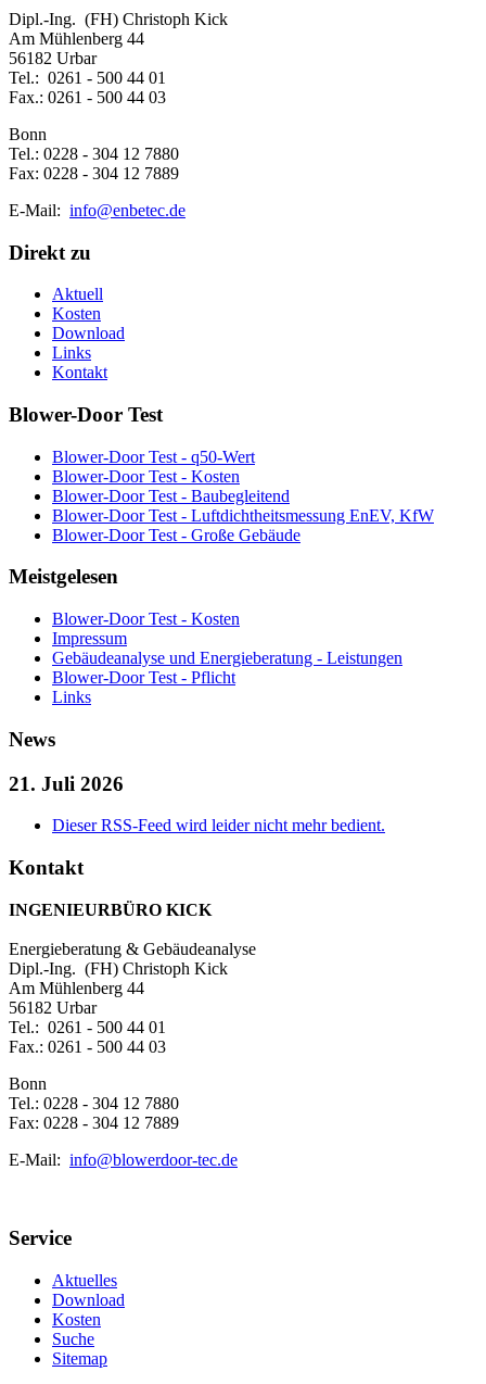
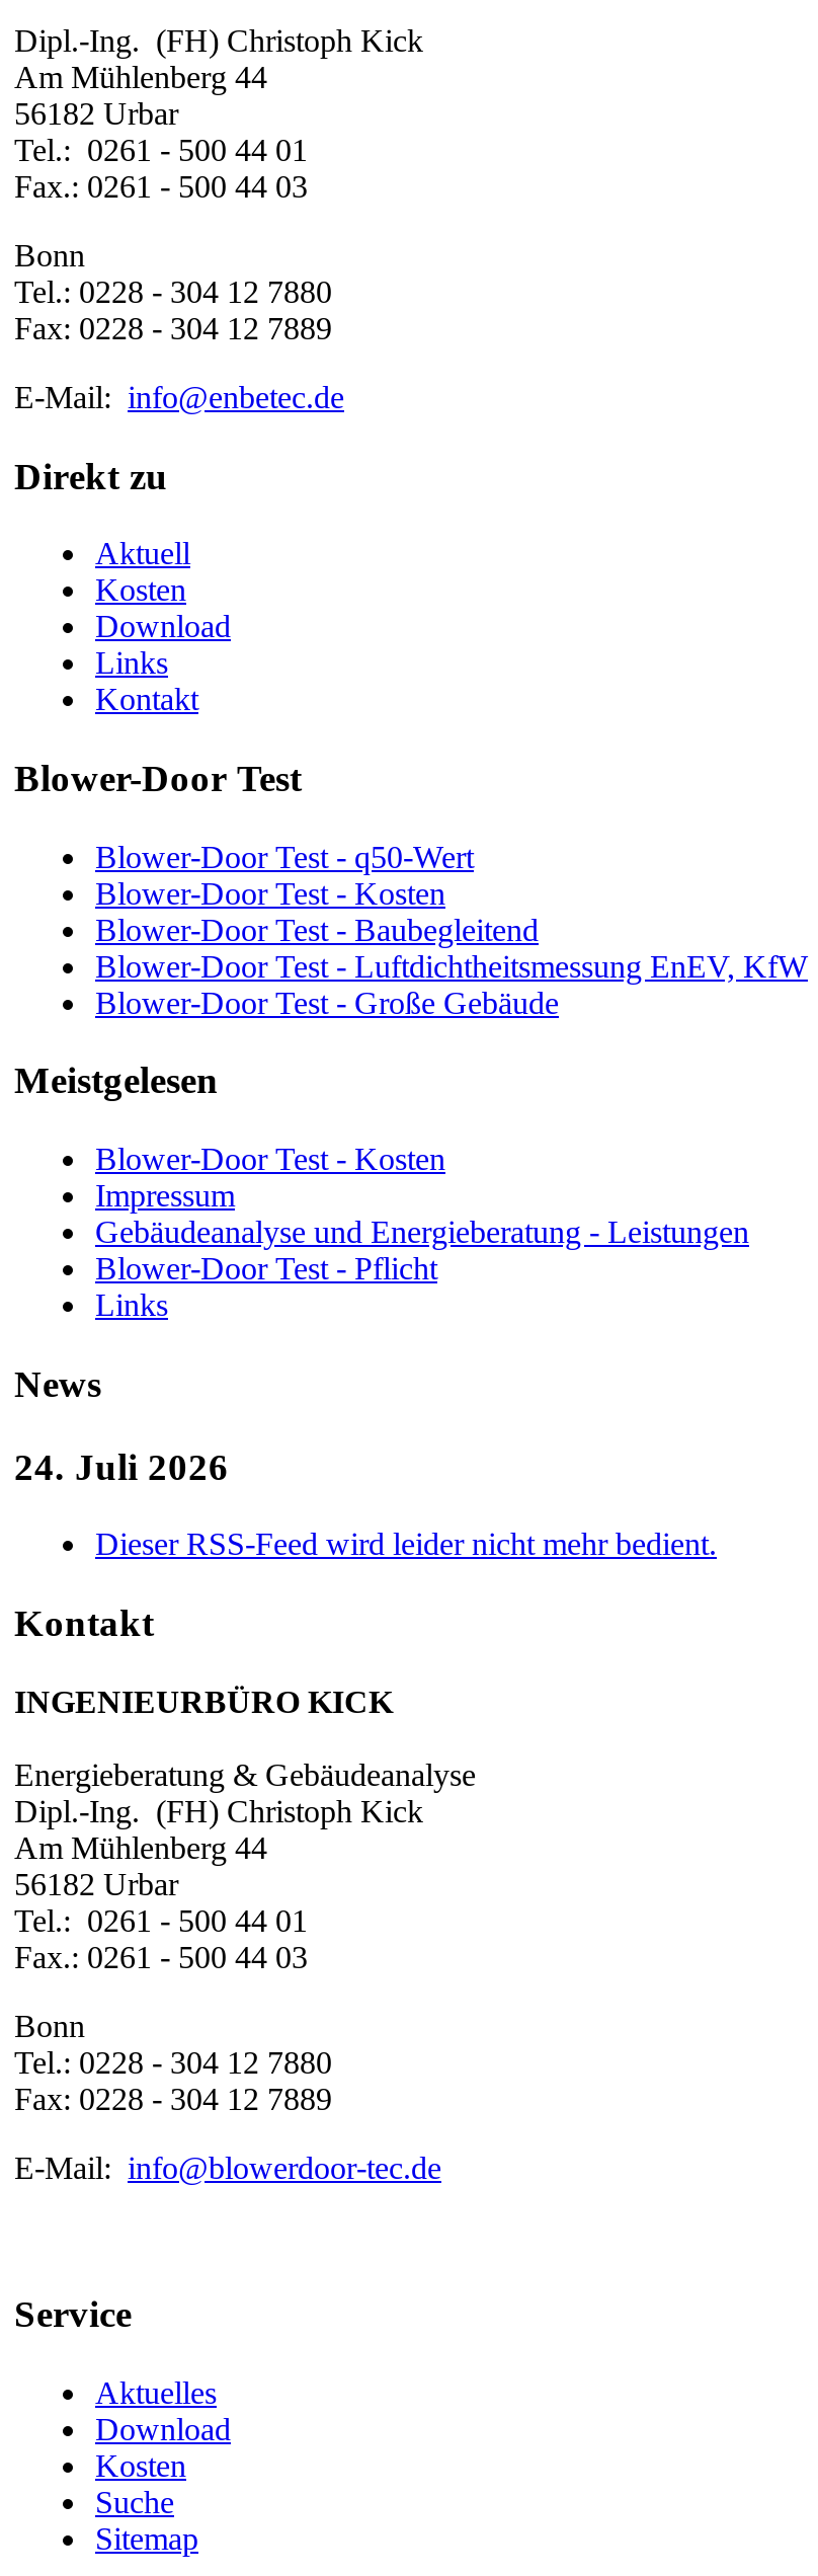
- 21. Juli 2026
+ 24. Juli 2026
